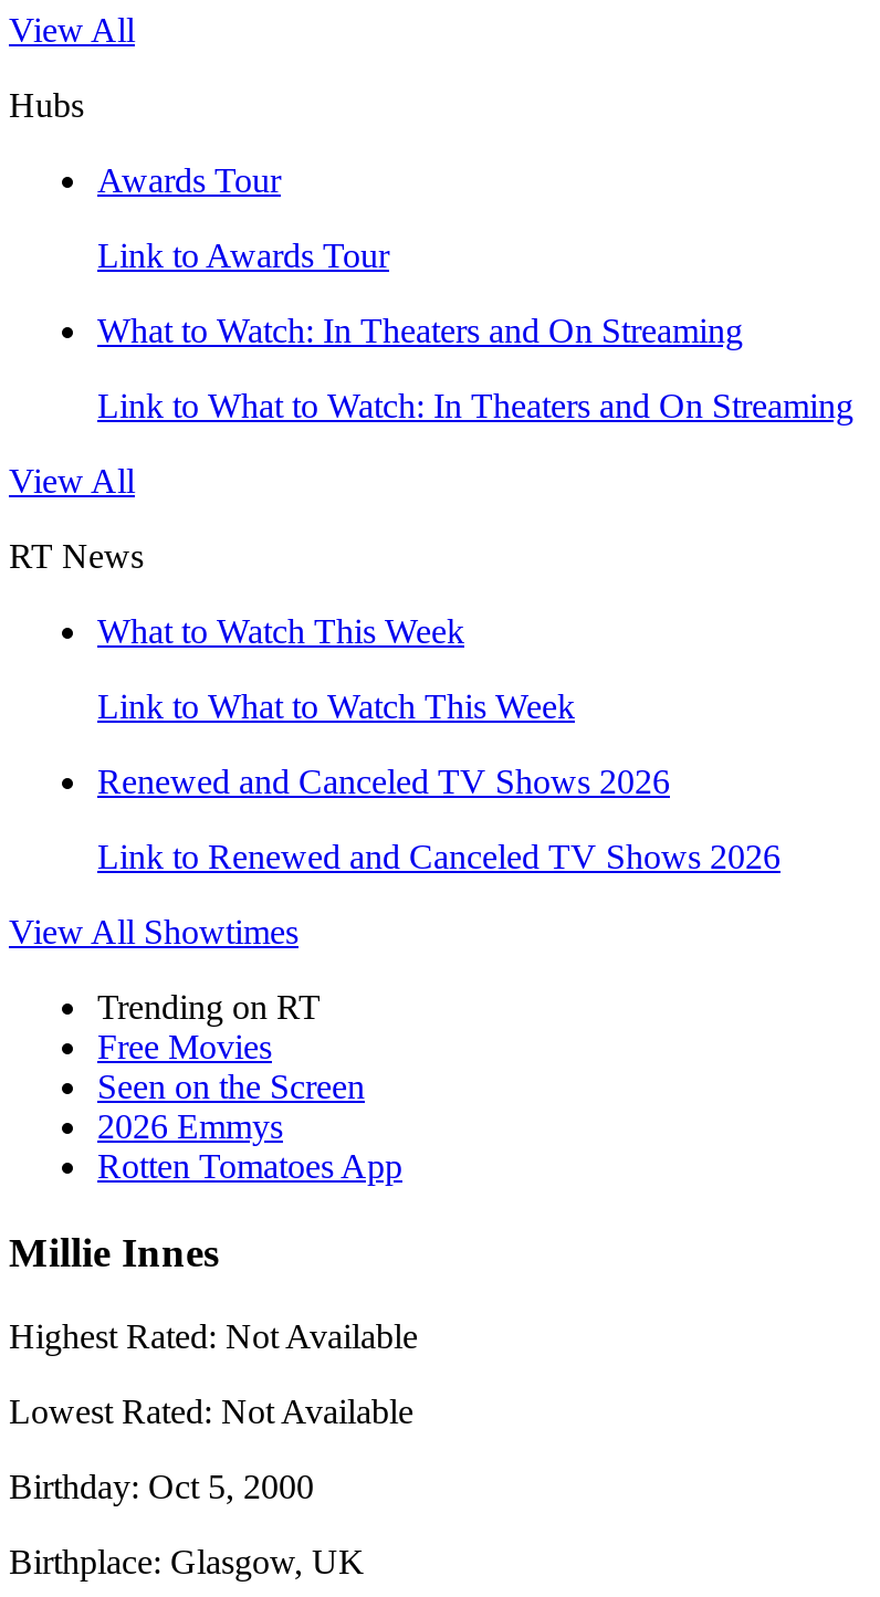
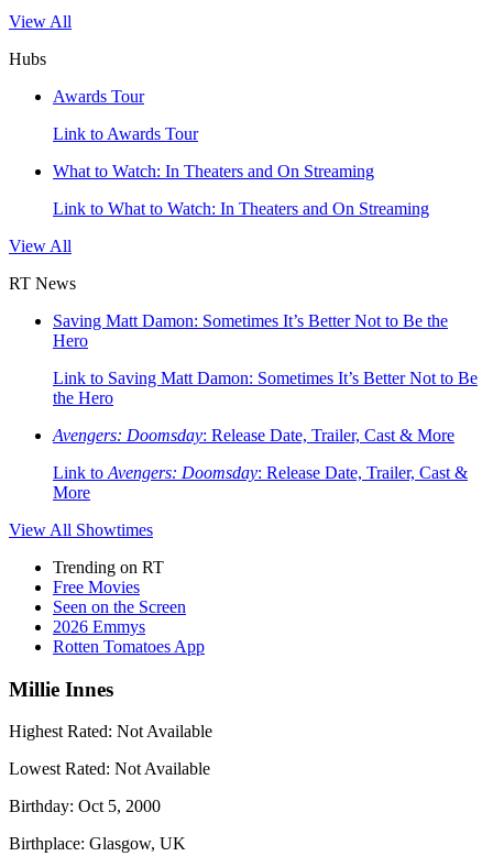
- What to Watch This Week
+ Saving Matt Damon: Sometimes It’s Better Not to Be the
+ Hero

- Link to What to Watch This Week
+ Link to Saving Matt Damon: Sometimes It’s Better Not to Be
+ the Hero

- Renewed and Canceled TV Shows 2026
+ Avengers: Doomsday: Release Date, Trailer, Cast & More

- Link to Renewed and Canceled TV Shows 2026
+ Link to Avengers: Doomsday: Release Date, Trailer, Cast &
+ More
